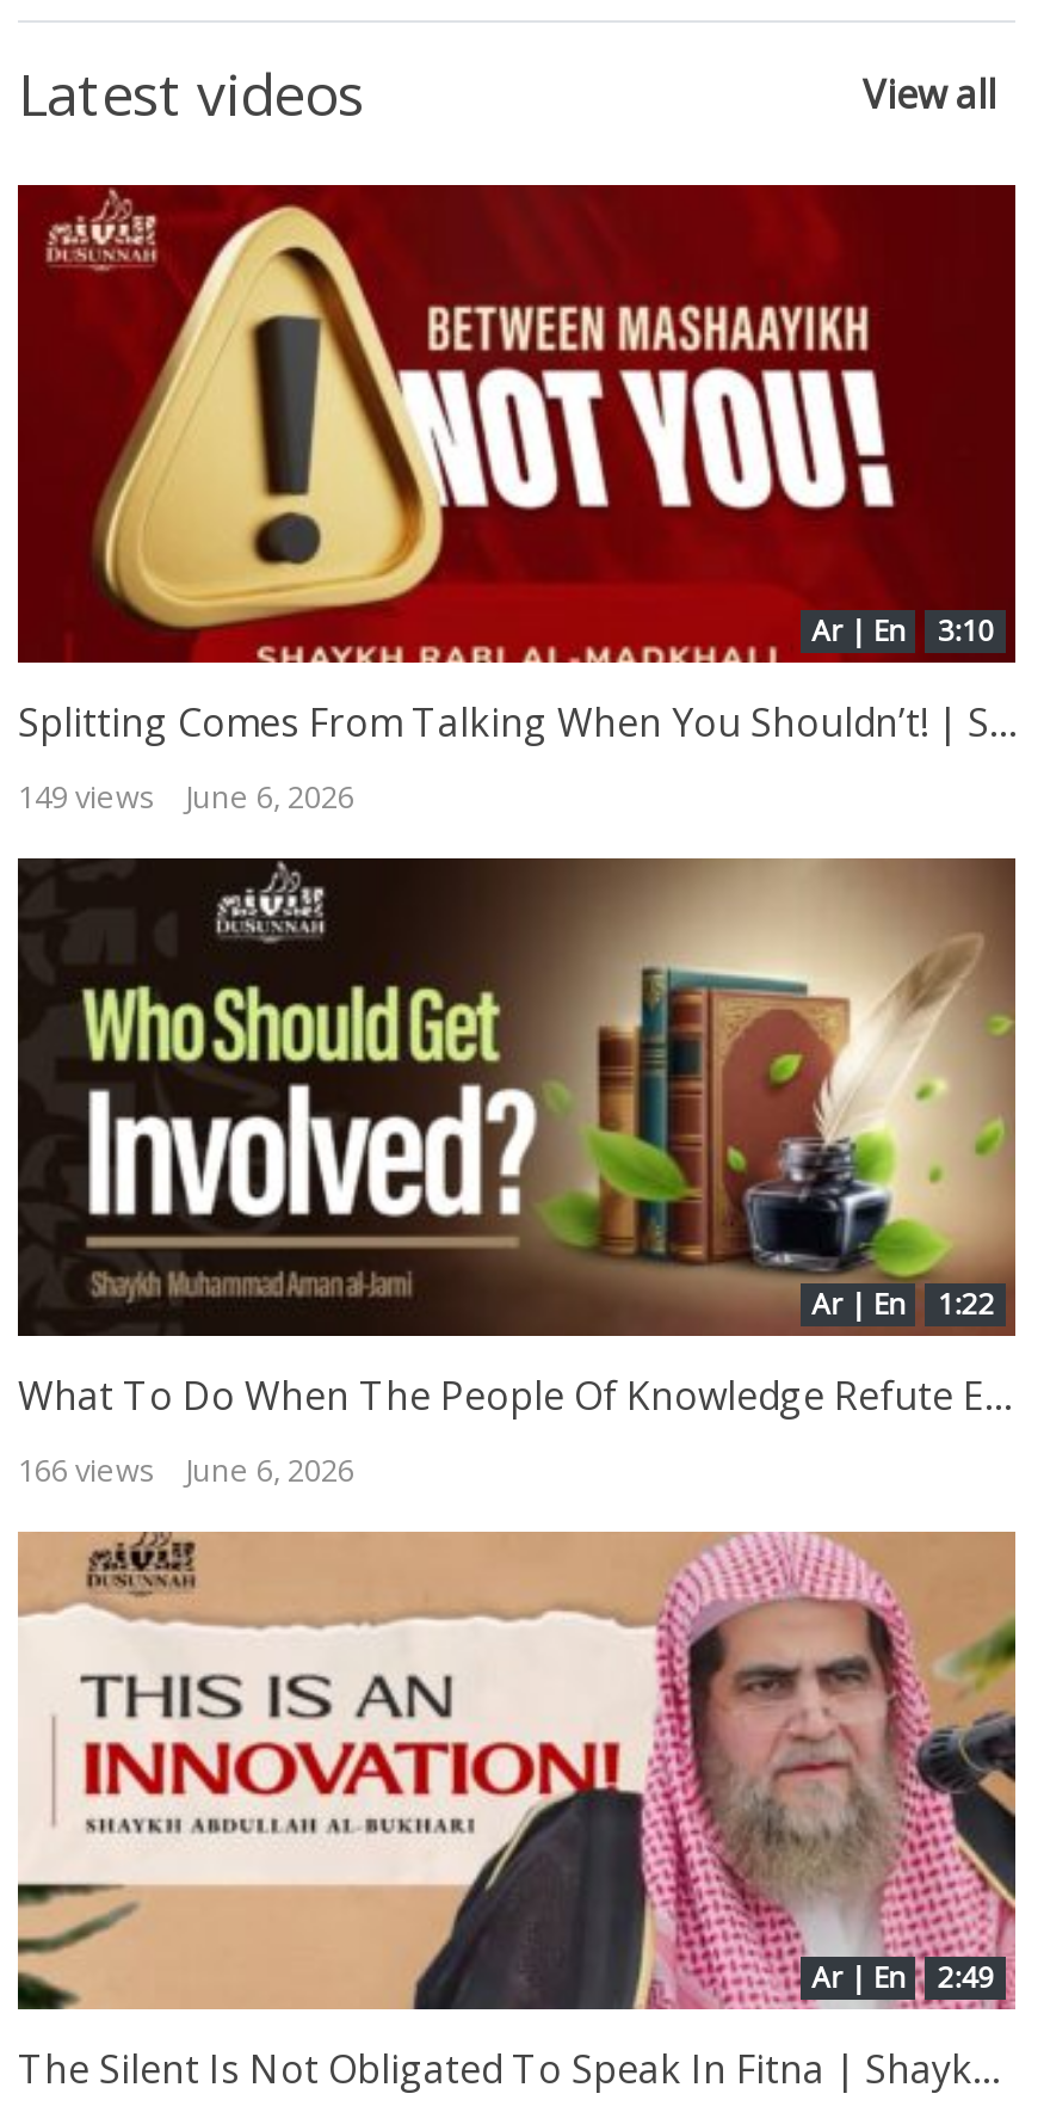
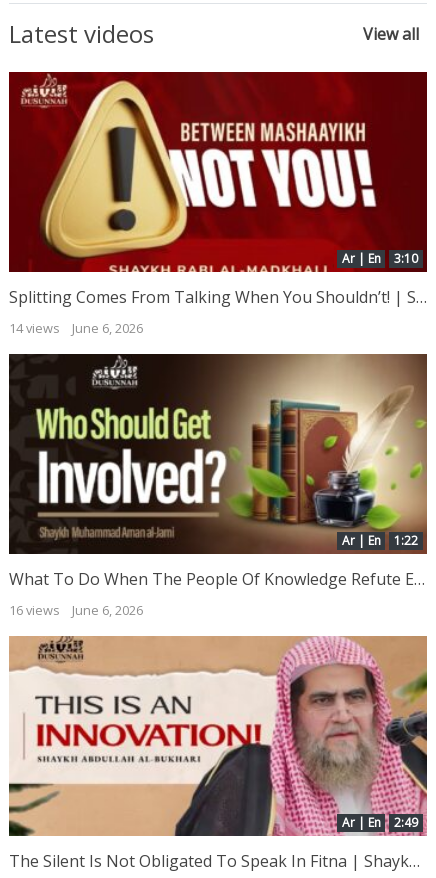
- 149 views June 6, 2026
+ 14 views June 6, 2026

- 166 views June 6, 2026
+ 16 views June 6, 2026
